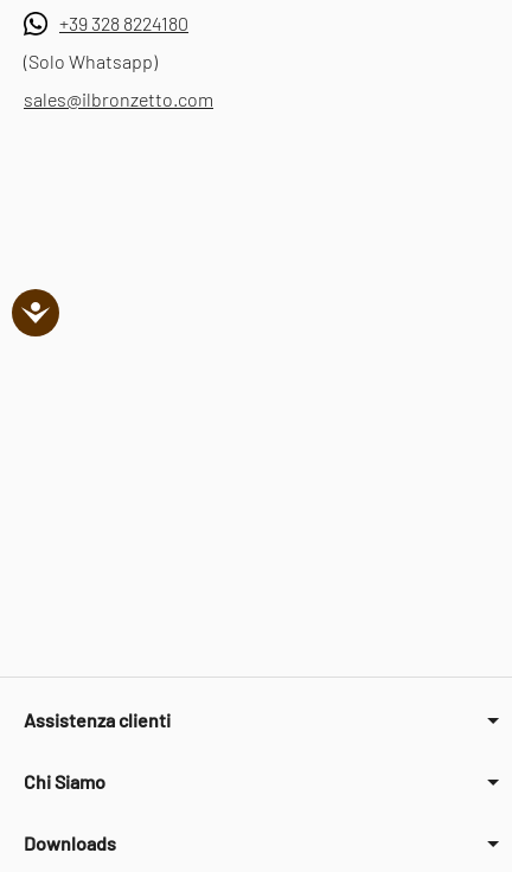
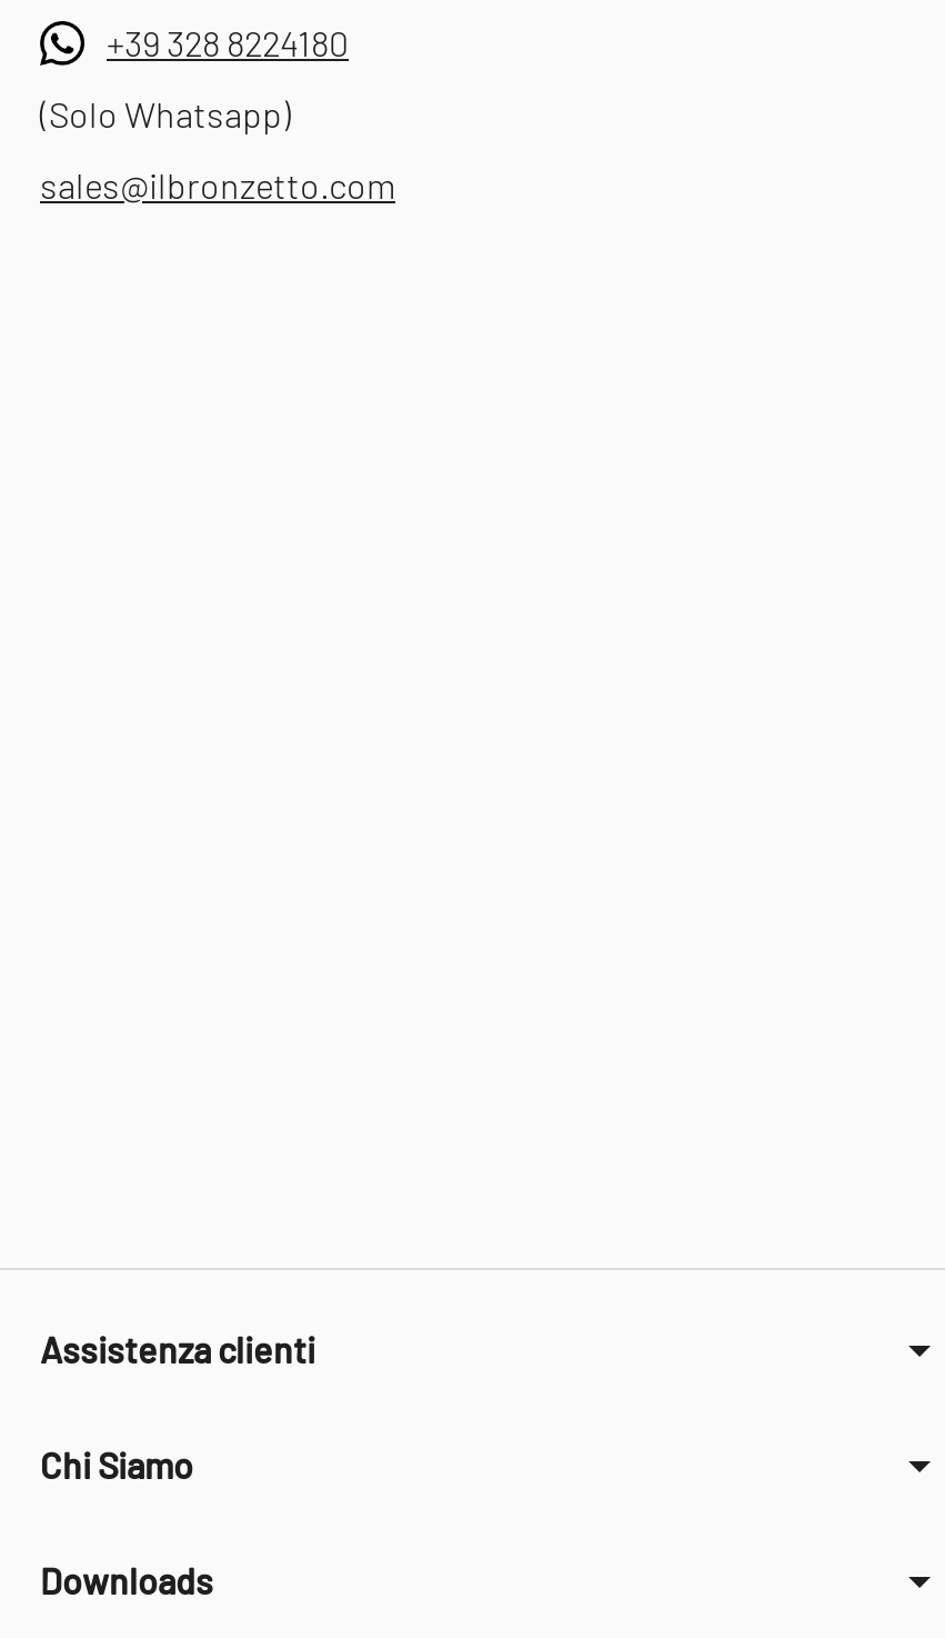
- [image]
